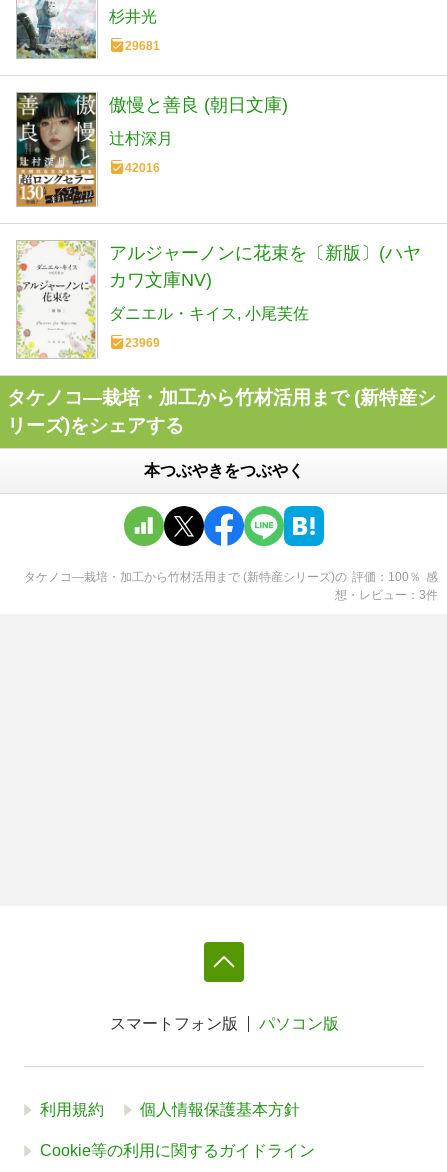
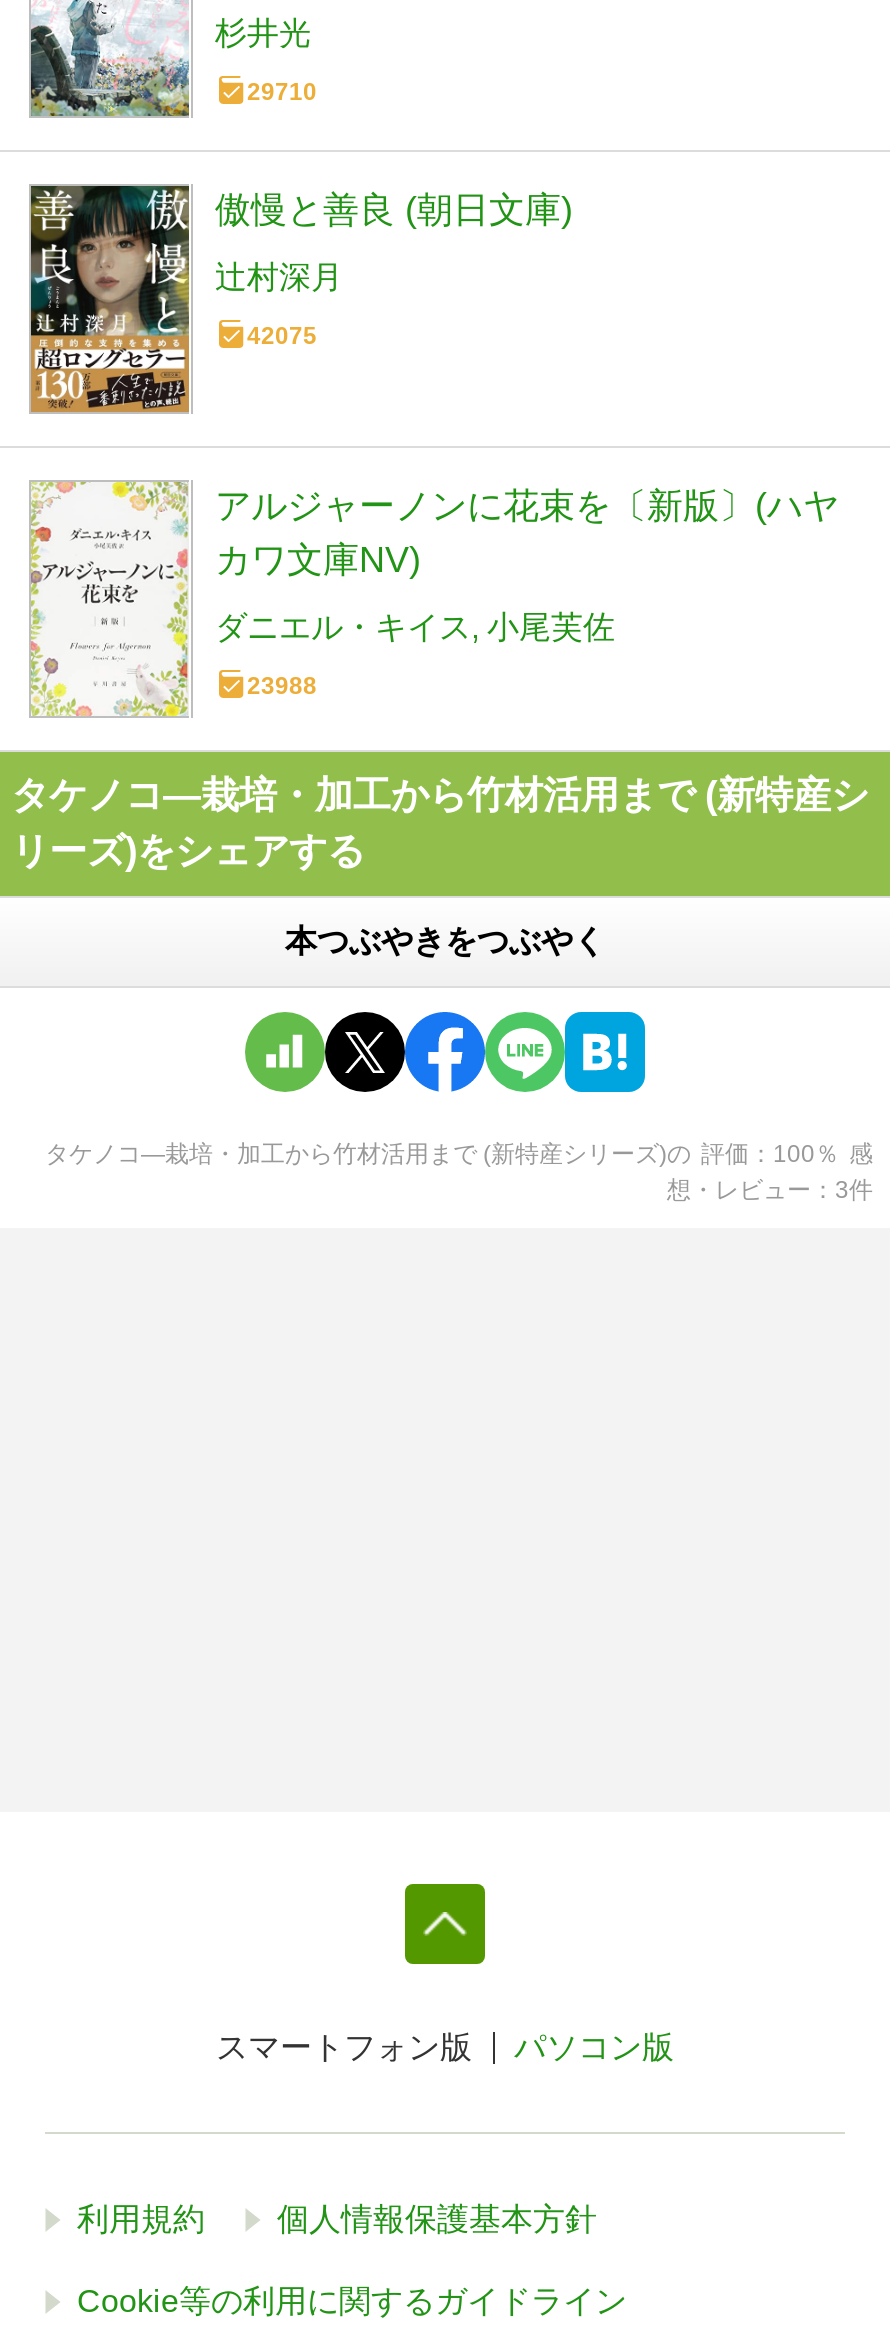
- 29681
+ 29710

- 42016
+ 42075

- 23969
+ 23988
